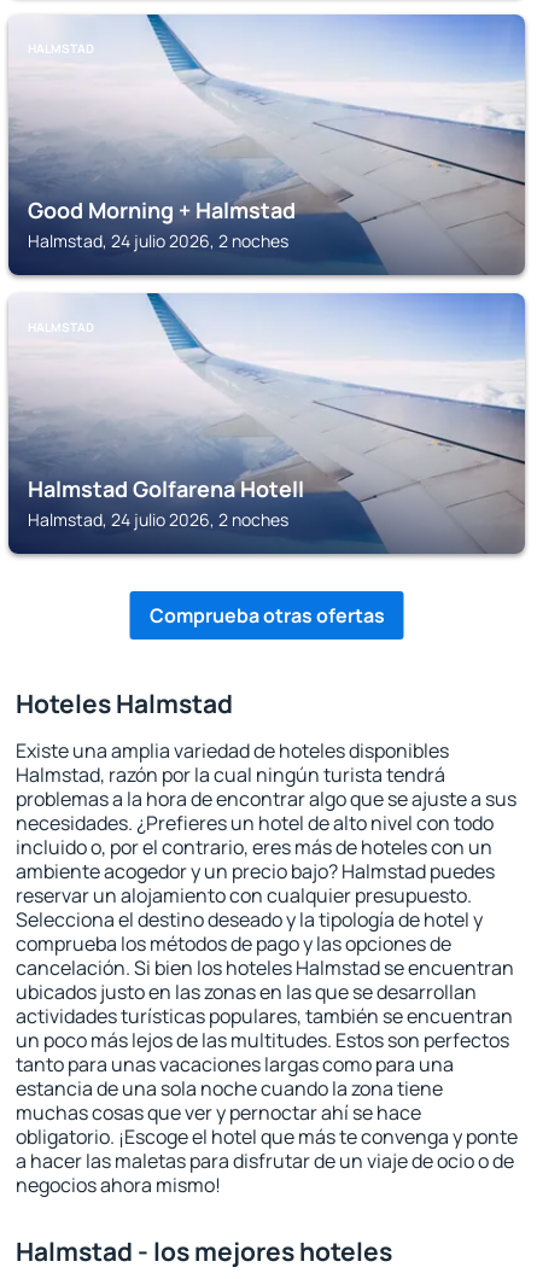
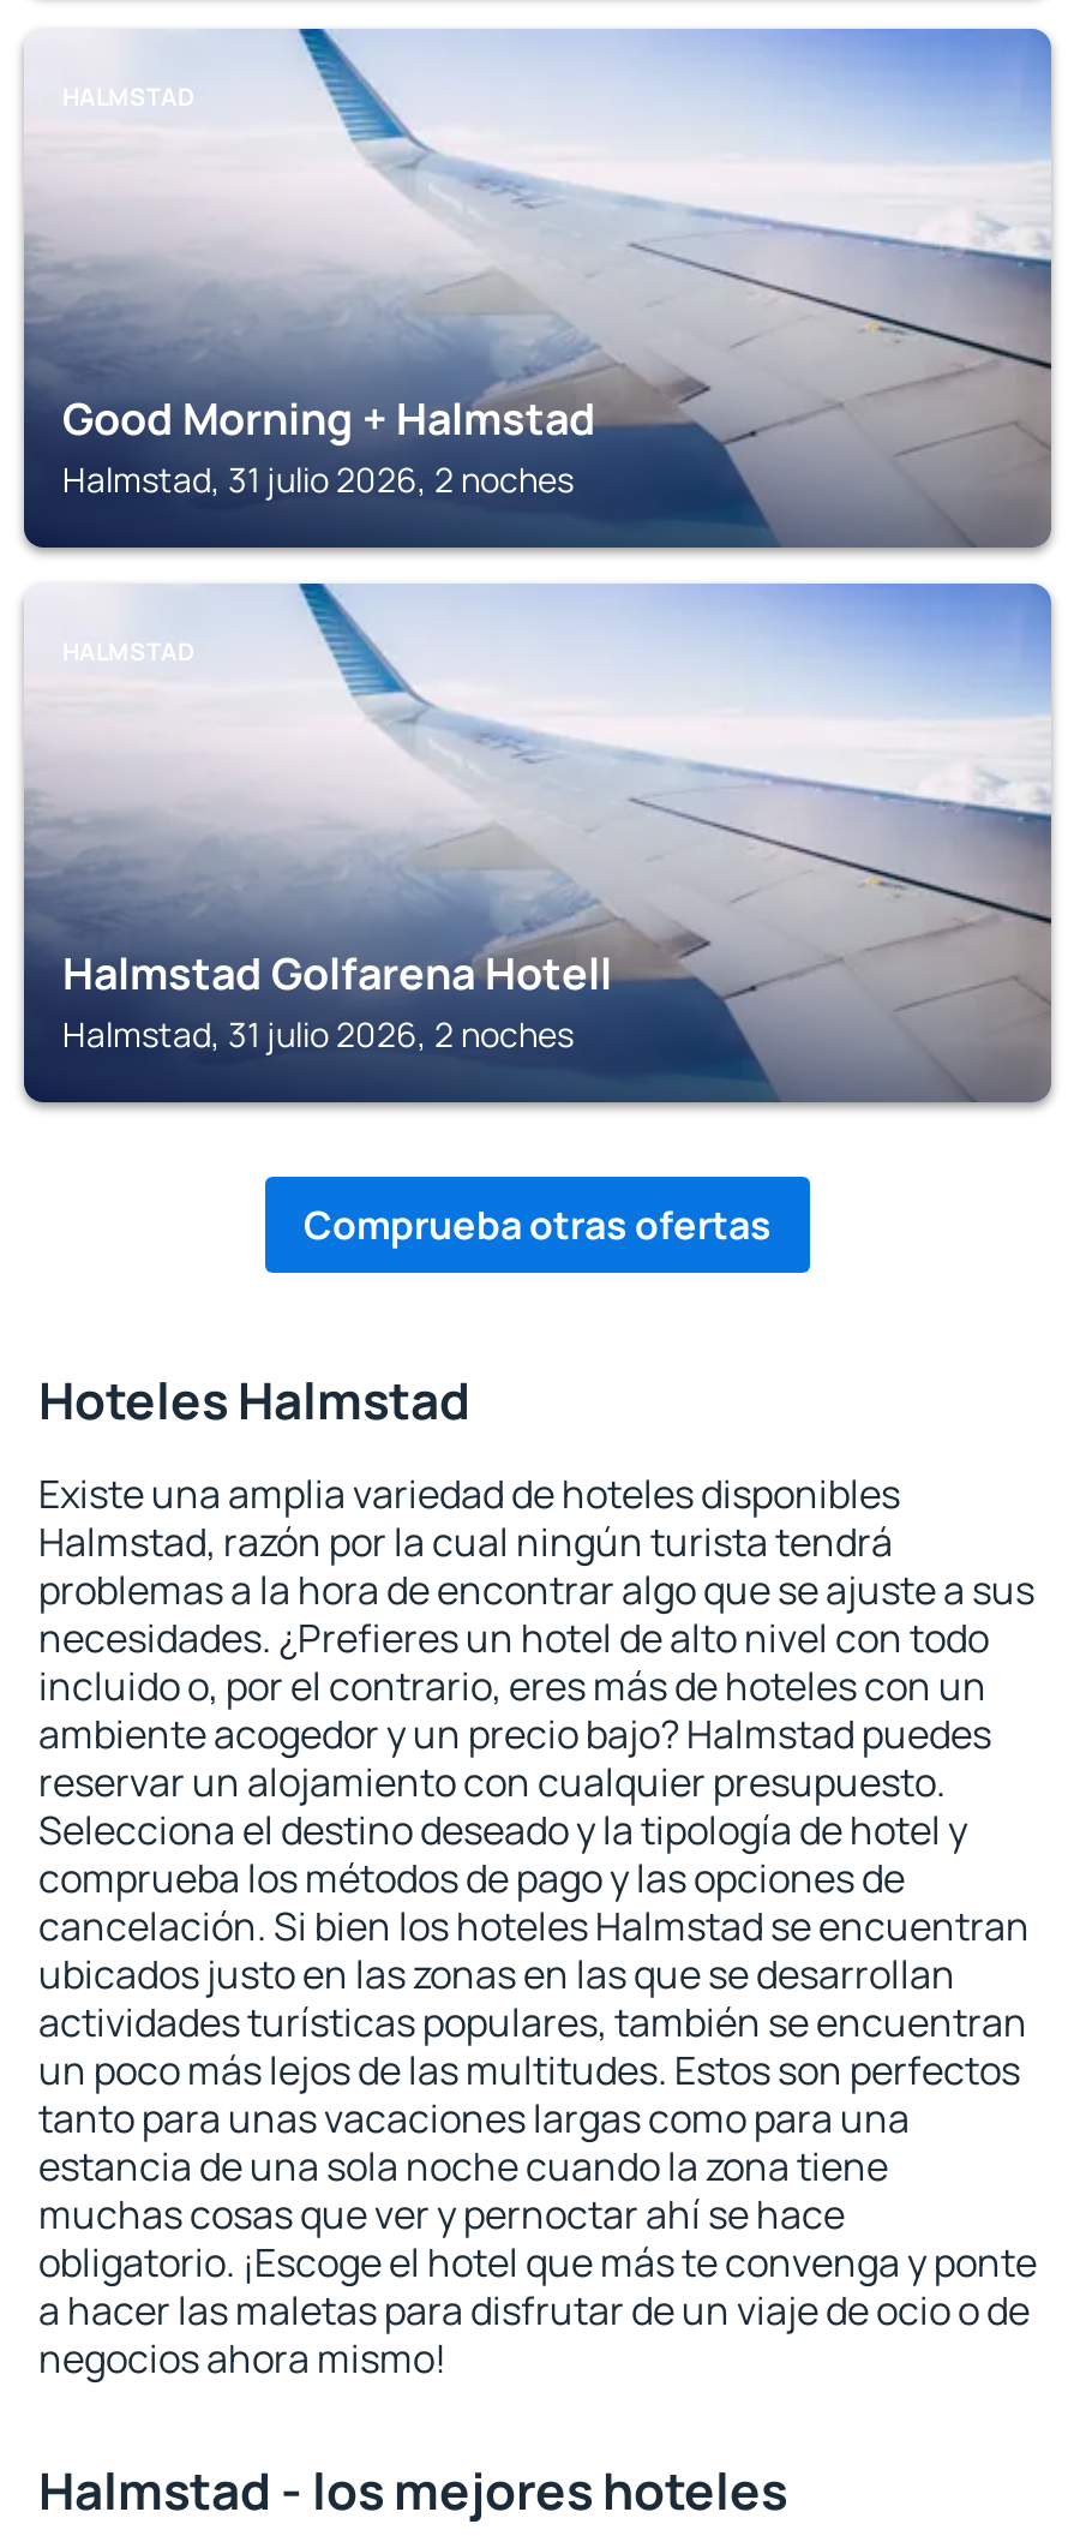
- Halmstad, 24 julio 2026, 2 noches
+ Halmstad, 31 julio 2026, 2 noches

- Halmstad, 24 julio 2026, 2 noches
+ Halmstad, 31 julio 2026, 2 noches
